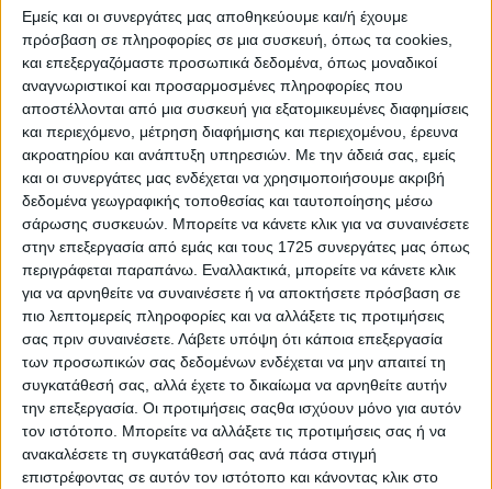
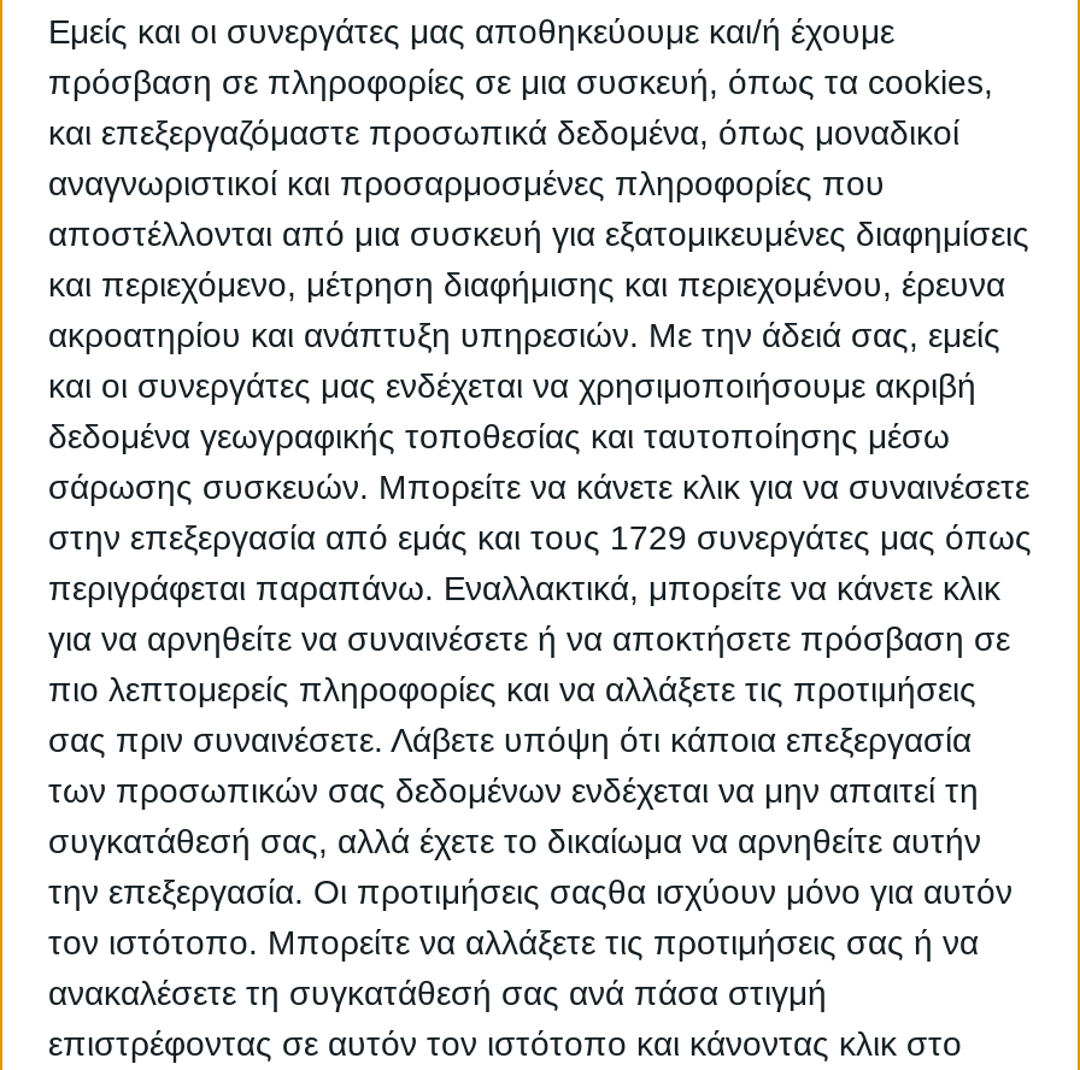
- στην επεξεργασία από εμάς και τους 1725 συνεργάτες μας όπως
+ στην επεξεργασία από εμάς και τους 1729 συνεργάτες μας όπως
